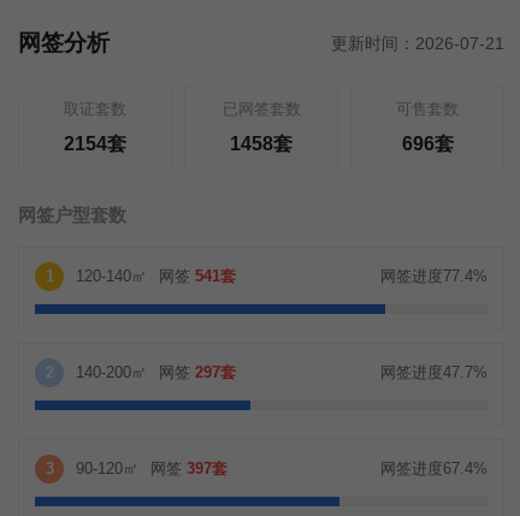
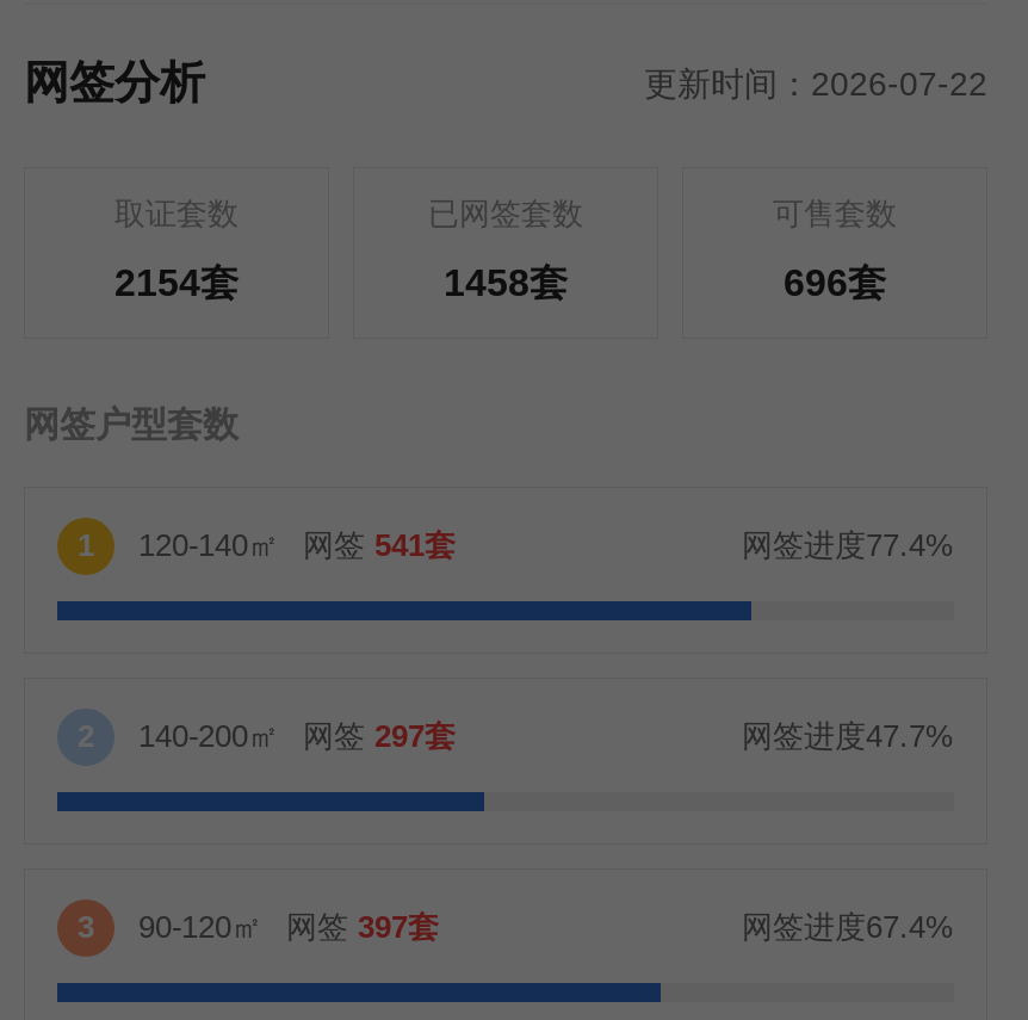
- 更新时间：2026-07-21
+ 更新时间：2026-07-22
